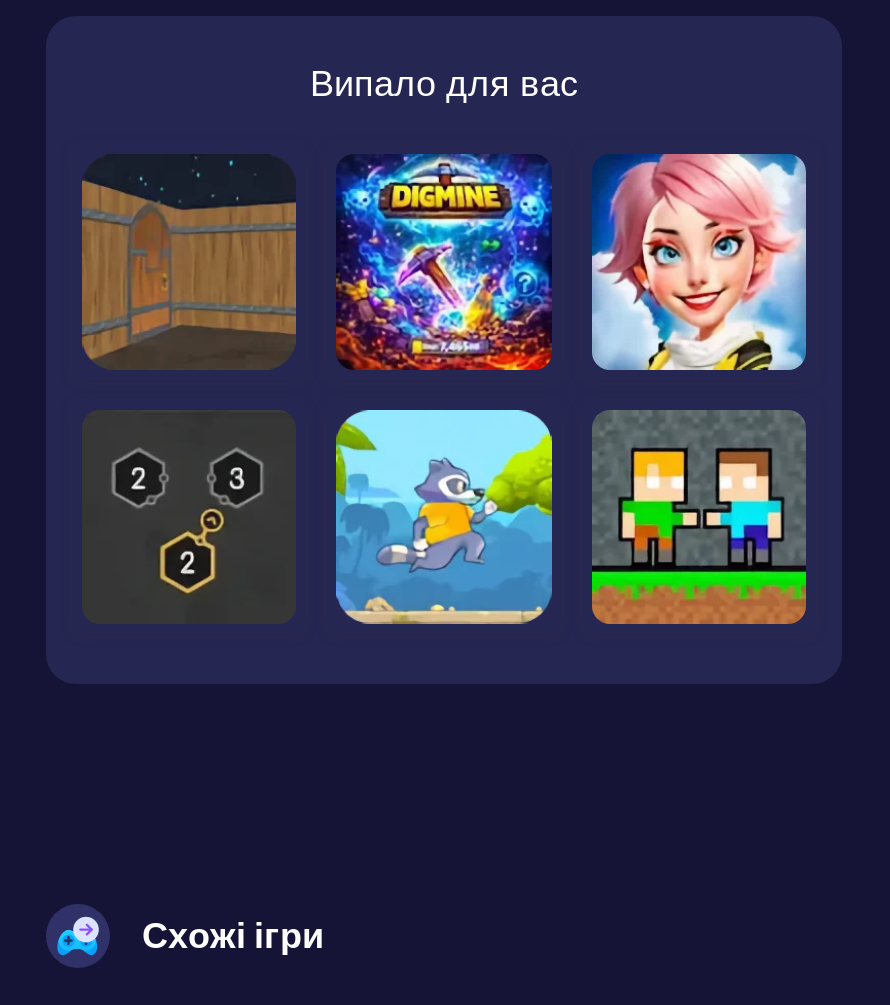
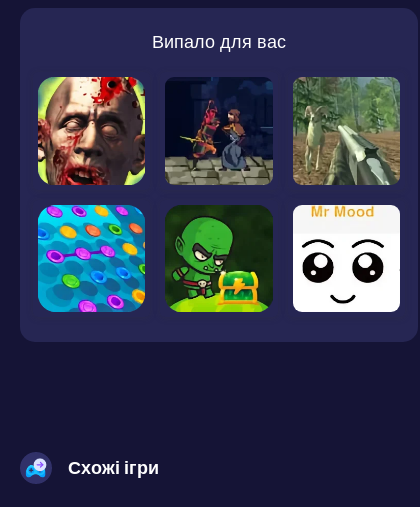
- [image]
+ [image]

- [image]
+ [image]

- [image]
+ [image]

- [image]
+ [image]

- [image]
+ [image]

- [image]
+ [image]
